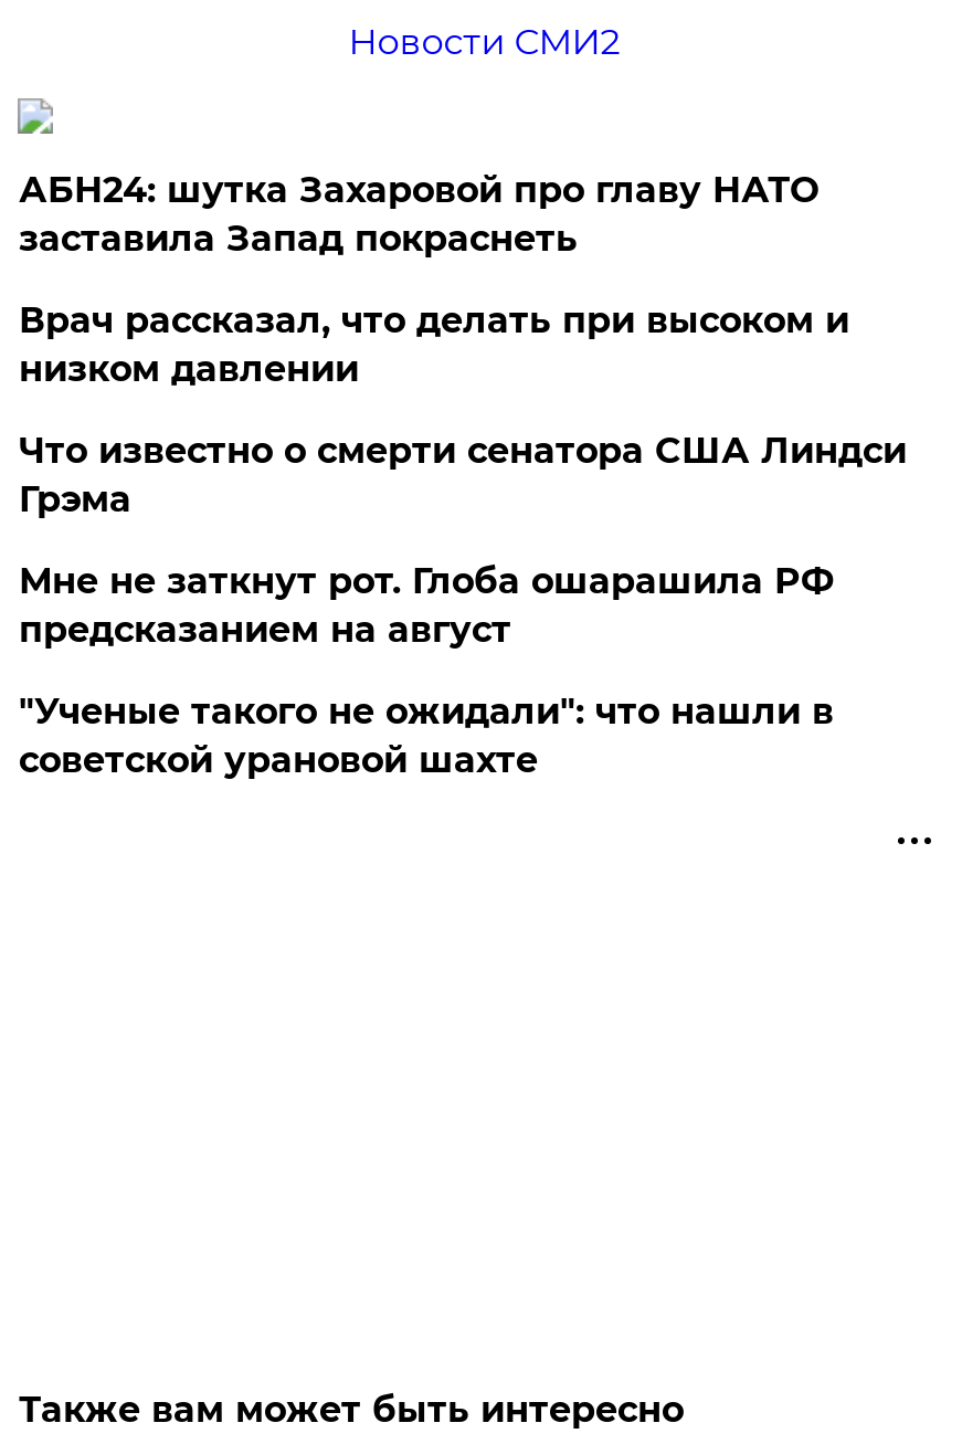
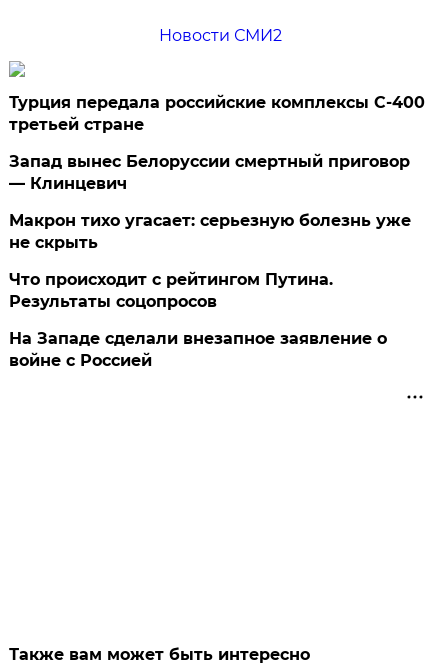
- АБН24: шутка Захаровой про главу НАТО
- заставила Запад покраснеть
+ Турция передала российские комплексы С-400
+ третьей стране

- Врач рассказал, что делать при высоком и
- низком давлении
+ Запад вынес Белоруссии смертный приговор
+ — Клинцевич

- Что известно о смерти сенатора США Линдси
- Грэма
+ Макрон тихо угасает: серьезную болезнь уже
+ не скрыть

- Мне не заткнут рот. Глоба ошарашила РФ
- предсказанием на август
+ Что происходит с рейтингом Путина.
+ Результаты соцопросов

- "Ученые такого не ожидали": что нашли в
- советской урановой шахте
+ На Западе сделали внезапное заявление о
+ войне с Россией
